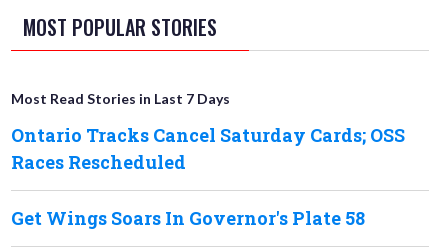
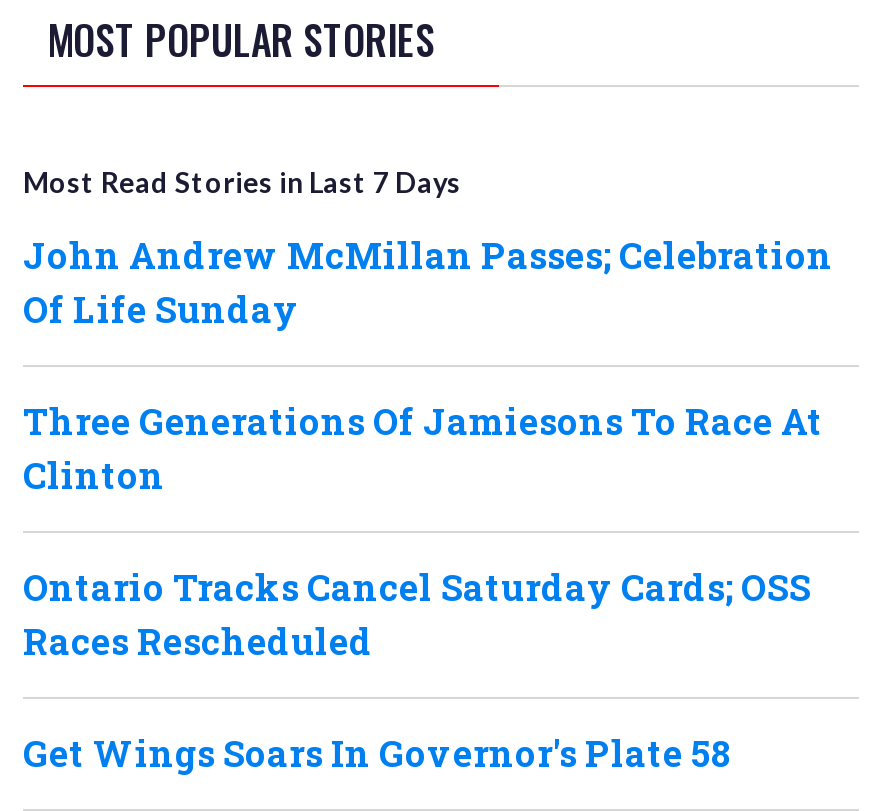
+ John Andrew McMillan Passes; Celebration
+ Of Life Sunday
+ Three Generations Of Jamiesons To Race At
+ Clinton
